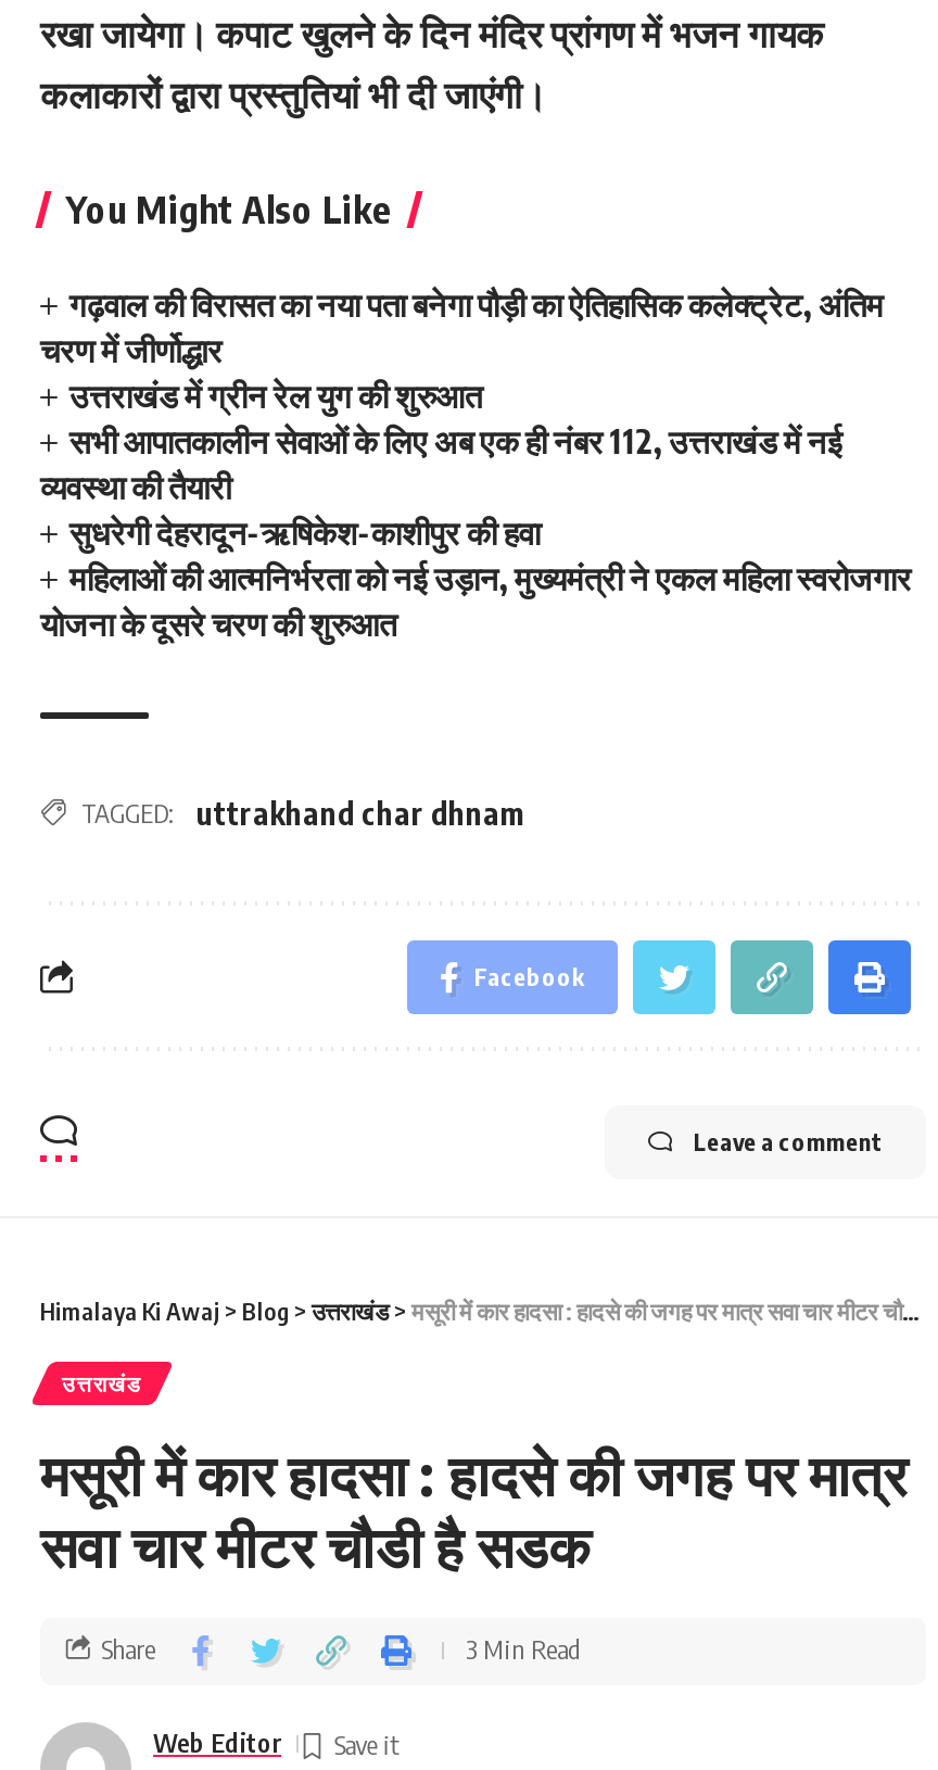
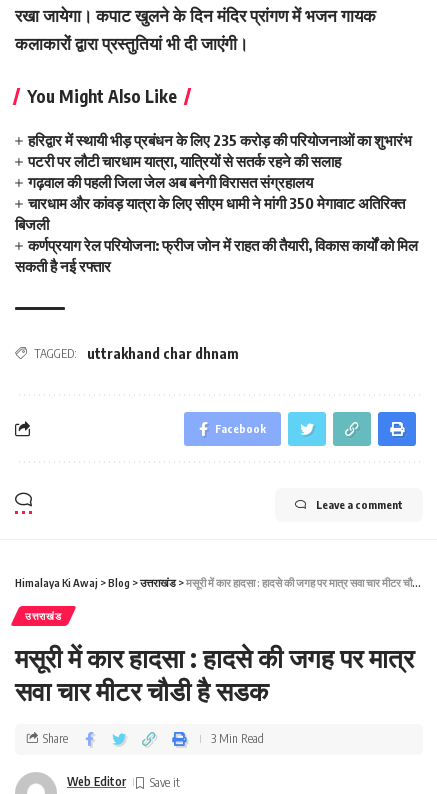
- गढ़वाल की विरासत का नया पता बनेगा पौड़ी का ऐतिहासिक कलेक्ट्रेट, अंतिम
- चरण में जीर्णोद्धार
- उत्तराखंड में ग्रीन रेल युग की शुरुआत
- सभी आपातकालीन सेवाओं के लिए अब एक ही नंबर 112, उत्तराखंड में नई
- व्यवस्था की तैयारी
- सुधरेगी देहरादून-ऋषिकेश-काशीपुर की हवा
- महिलाओं की आत्मनिर्भरता को नई उड़ान, मुख्यमंत्री ने एकल महिला स्वरोजगार
- योजना के दूसरे चरण की शुरुआत
+ हरिद्वार में स्थायी भीड़ प्रबंधन के लिए 235 करोड़ की परियोजनाओं का शुभारंभ
+ पटरी पर लौटी चारधाम यात्रा, यात्रियों से सतर्क रहने की सलाह
+ गढ़वाल की पहली जिला जेल अब बनेगी विरासत संग्रहालय
+ चारधाम और कांवड़ यात्रा के लिए सीएम धामी ने मांगी 350 मेगावाट अतिरिक्त
+ बिजली
+ कर्णप्रयाग रेल परियोजना: फ्रीज जोन में राहत की तैयारी, विकास कार्यों को मिल
+ सकती है नई रफ्तार
